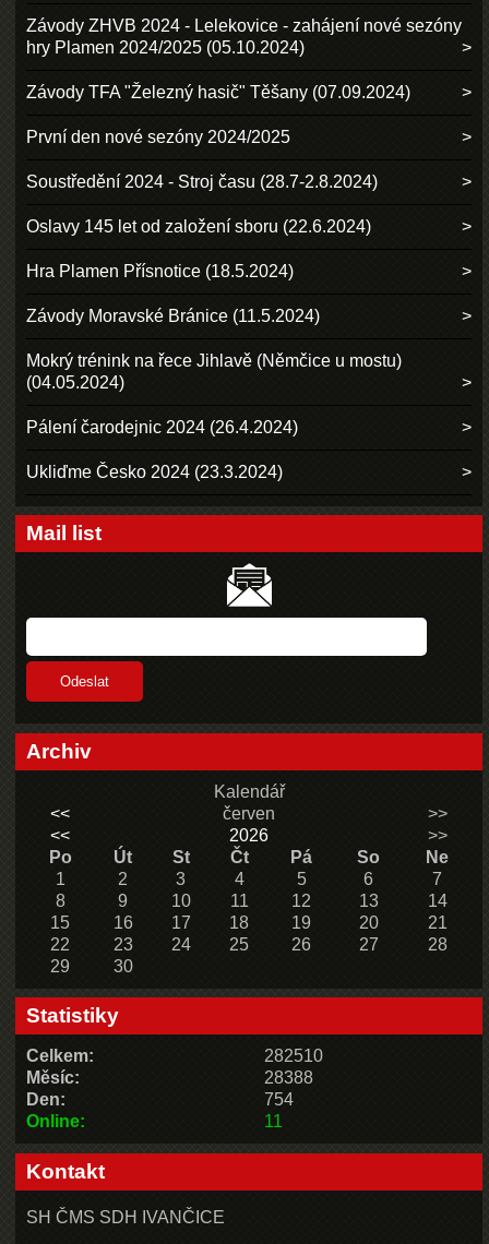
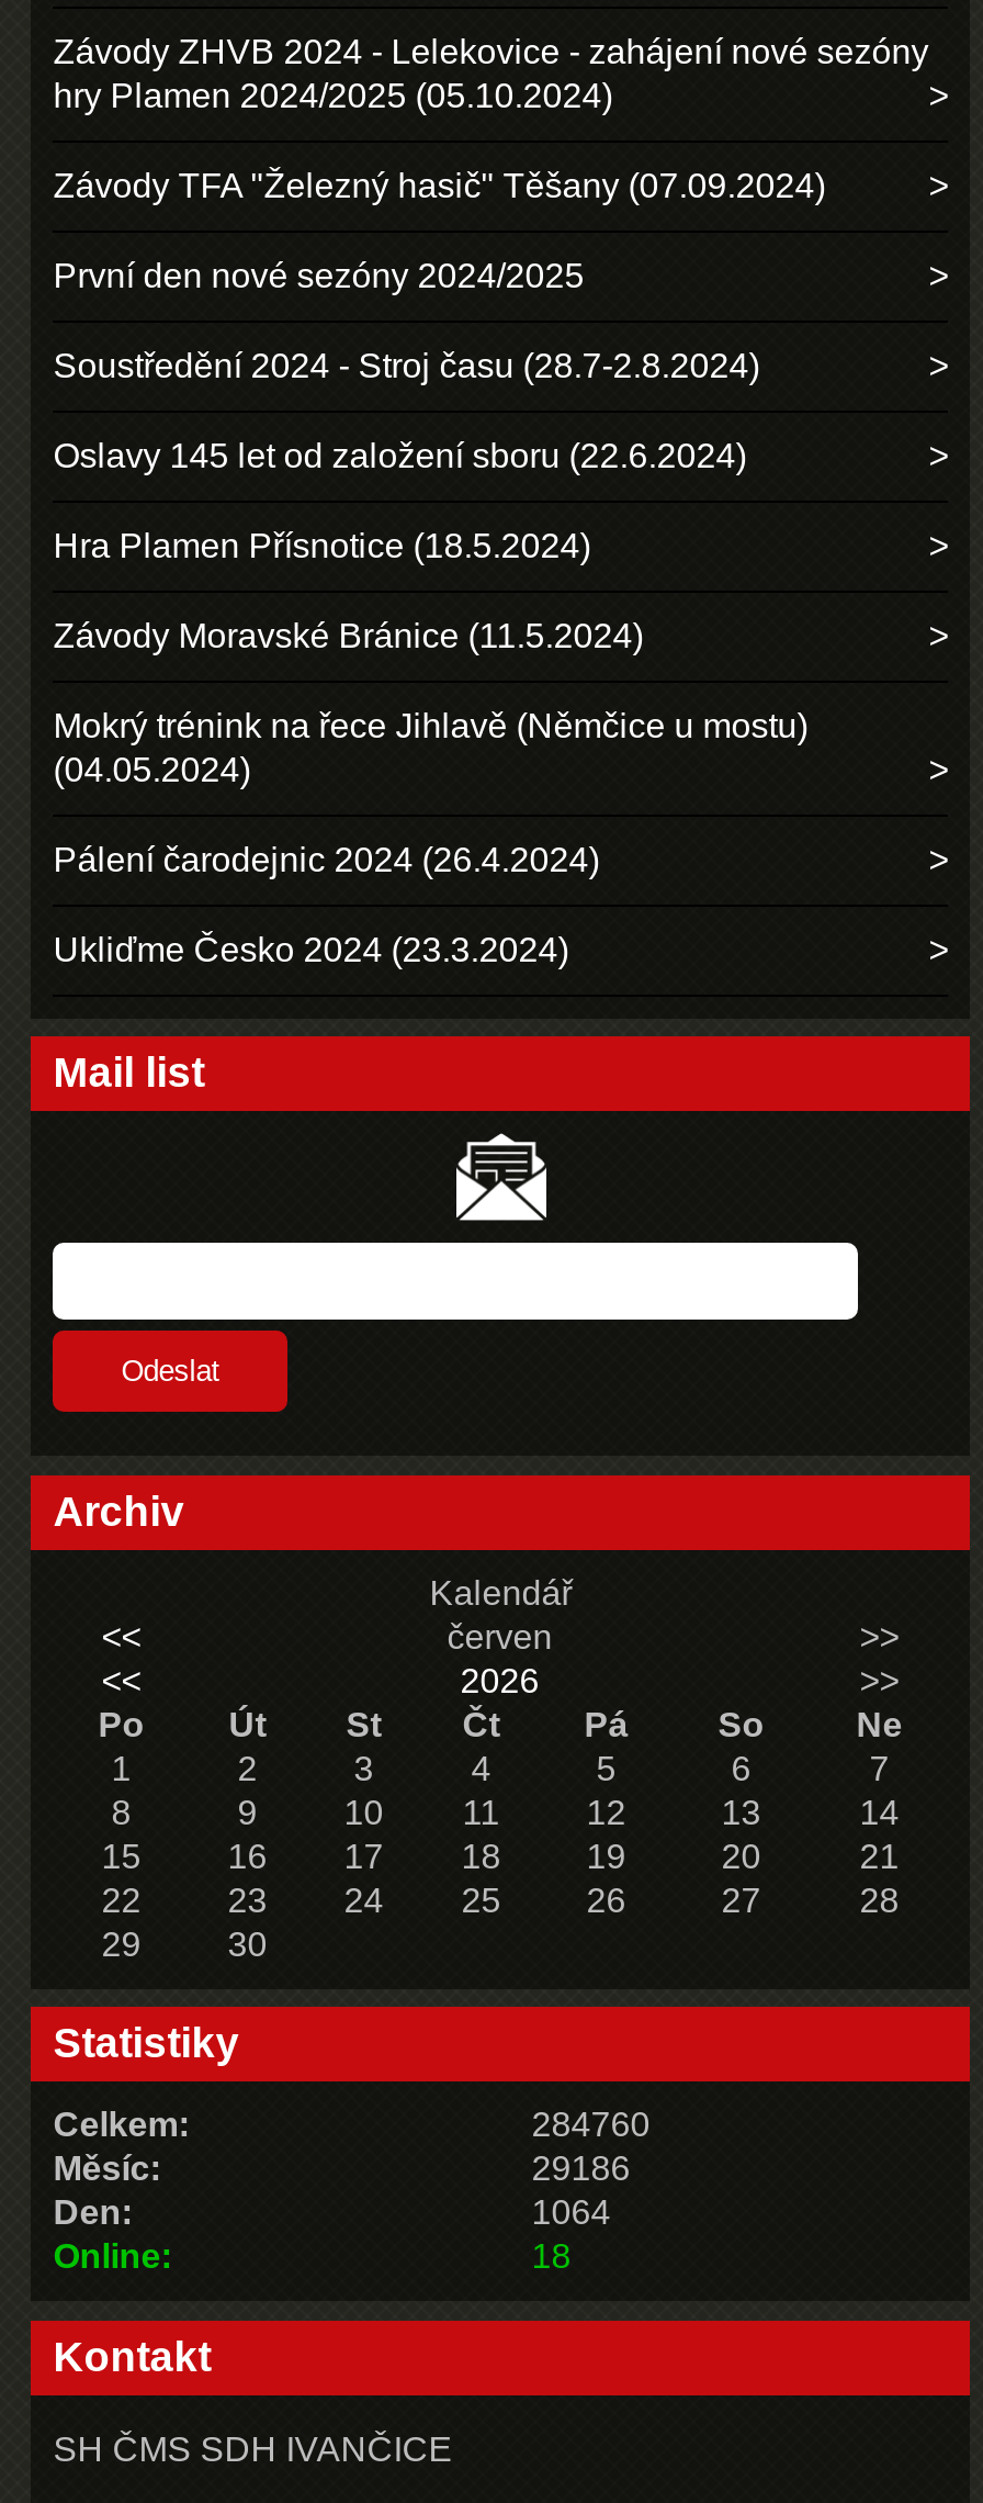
- 282510
+ 284760

- 28388
+ 29186

- 754
+ 1064

- 11
+ 18
